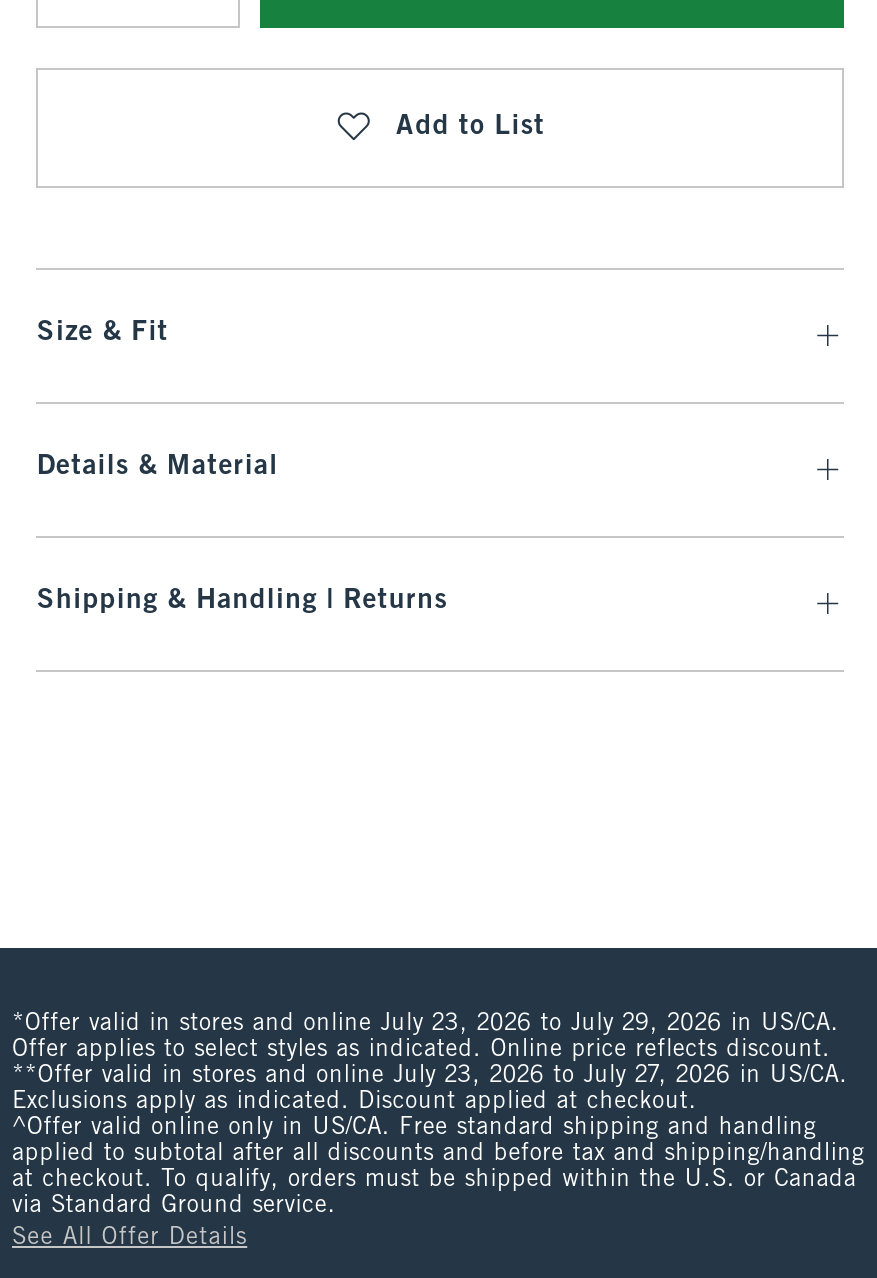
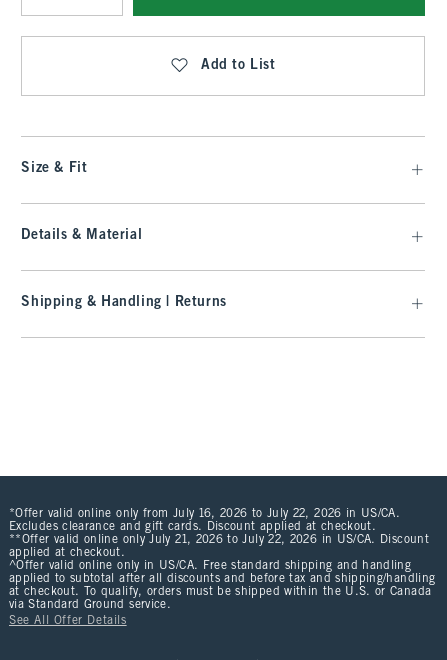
- *Offer valid in stores and online July 23, 2026 to July 29, 2026 in US/CA.
- Offer applies to select styles as indicated. Online price reflects discount.
- **Offer valid in stores and online July 23, 2026 to July 27, 2026 in US/CA.
- Exclusions apply as indicated. Discount applied at checkout.
+ *Offer valid online only from July 16, 2026 to July 22, 2026 in US/CA.
+ Excludes clearance and gift cards. Discount applied at checkout.
+ **Offer valid online only July 21, 2026 to July 22, 2026 in US/CA. Discount
+ applied at checkout.
